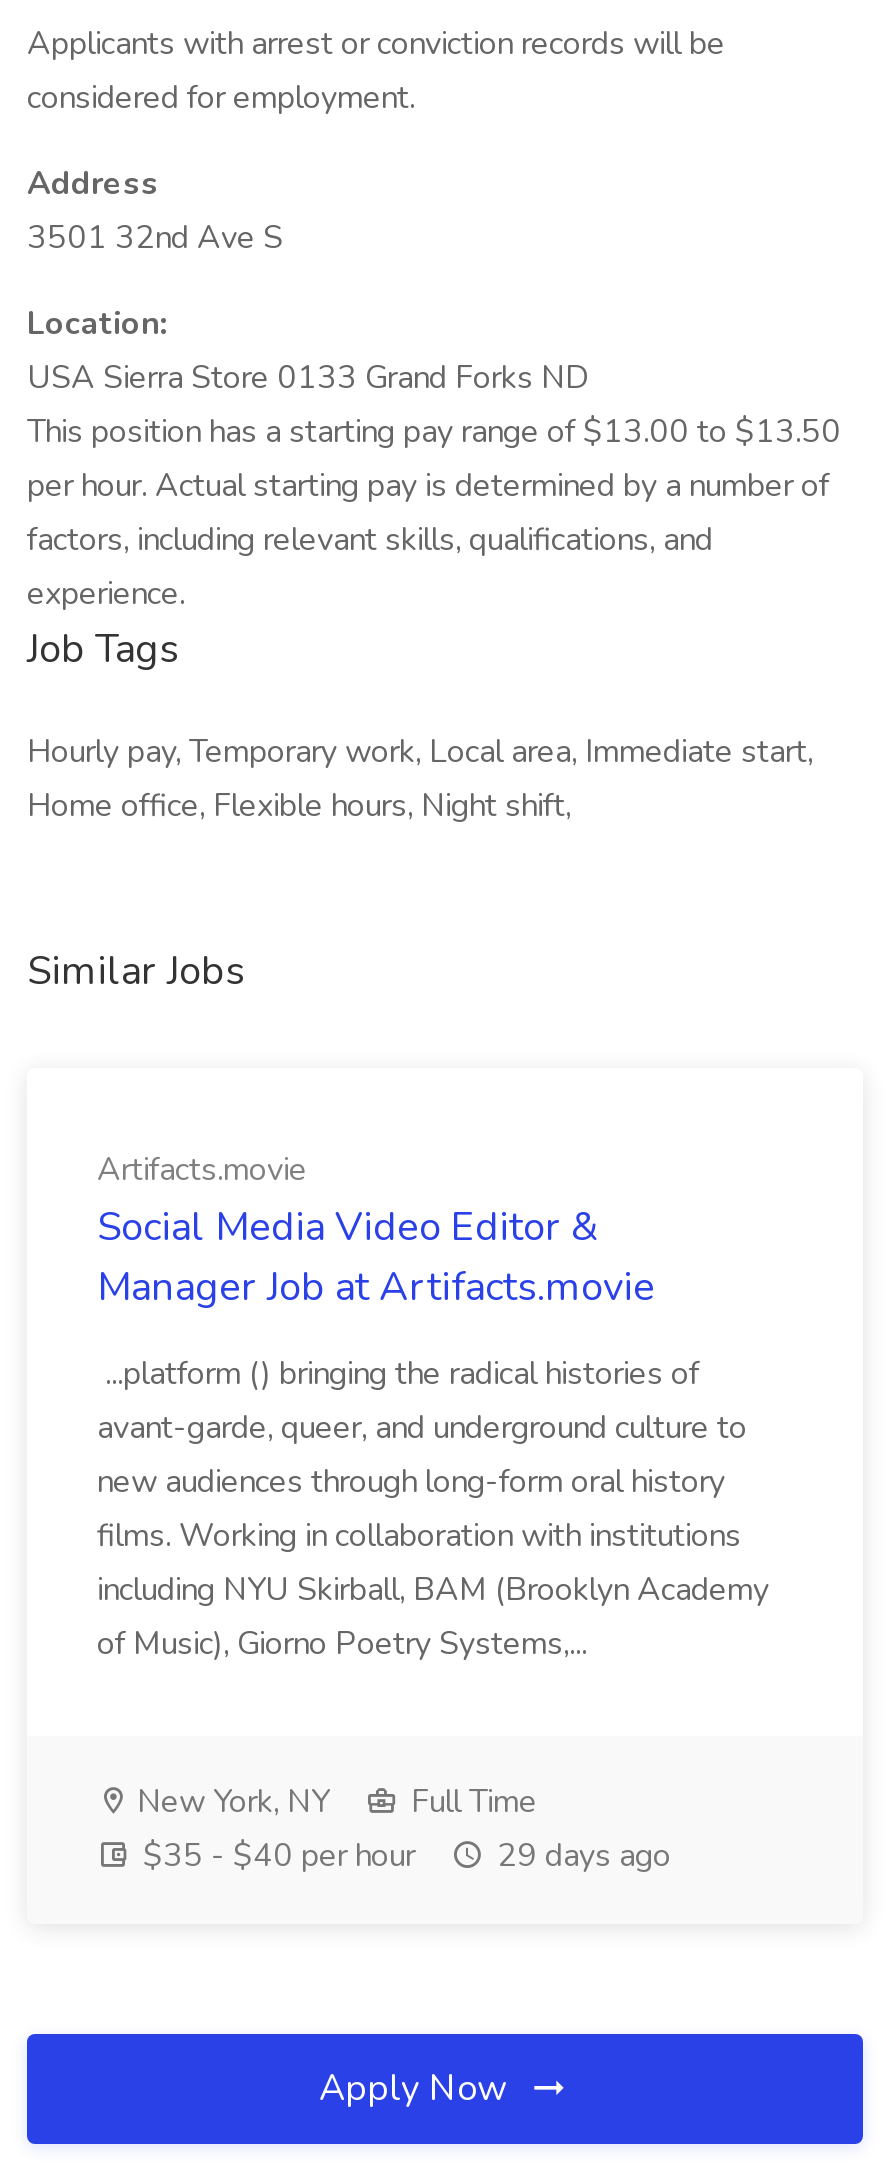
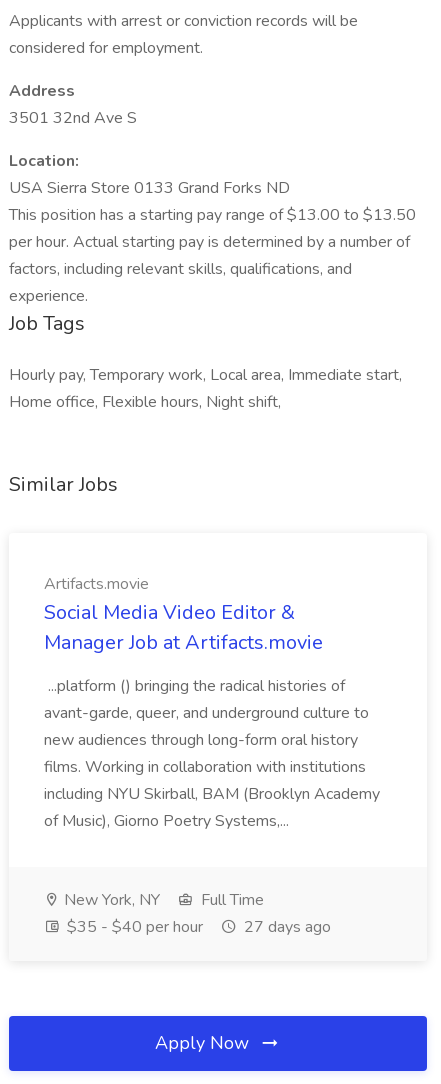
- $35 - $40 per hour 29 days ago
+ $35 - $40 per hour 27 days ago
